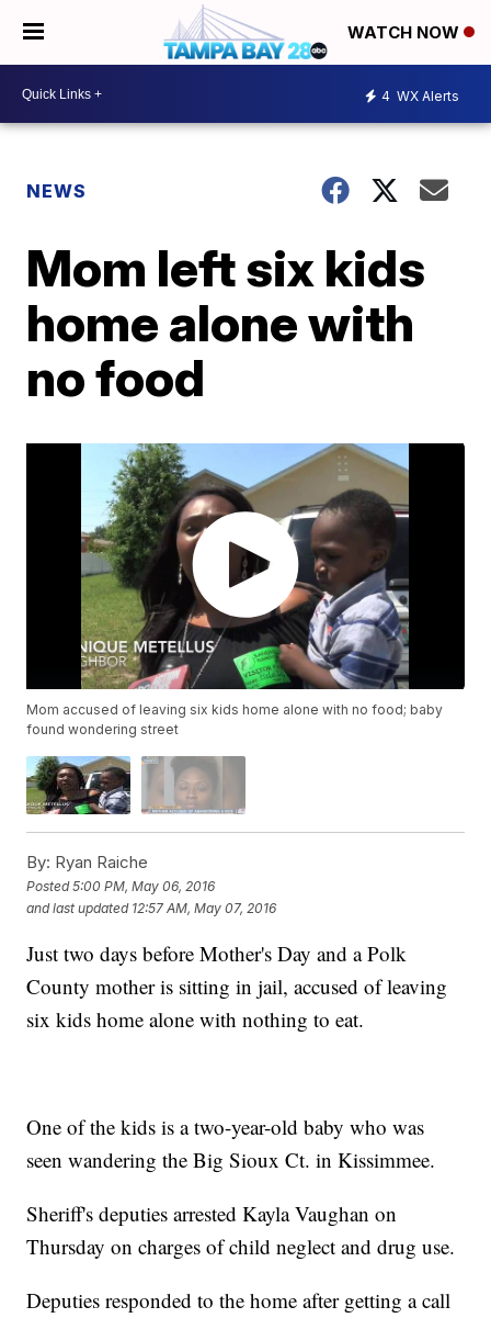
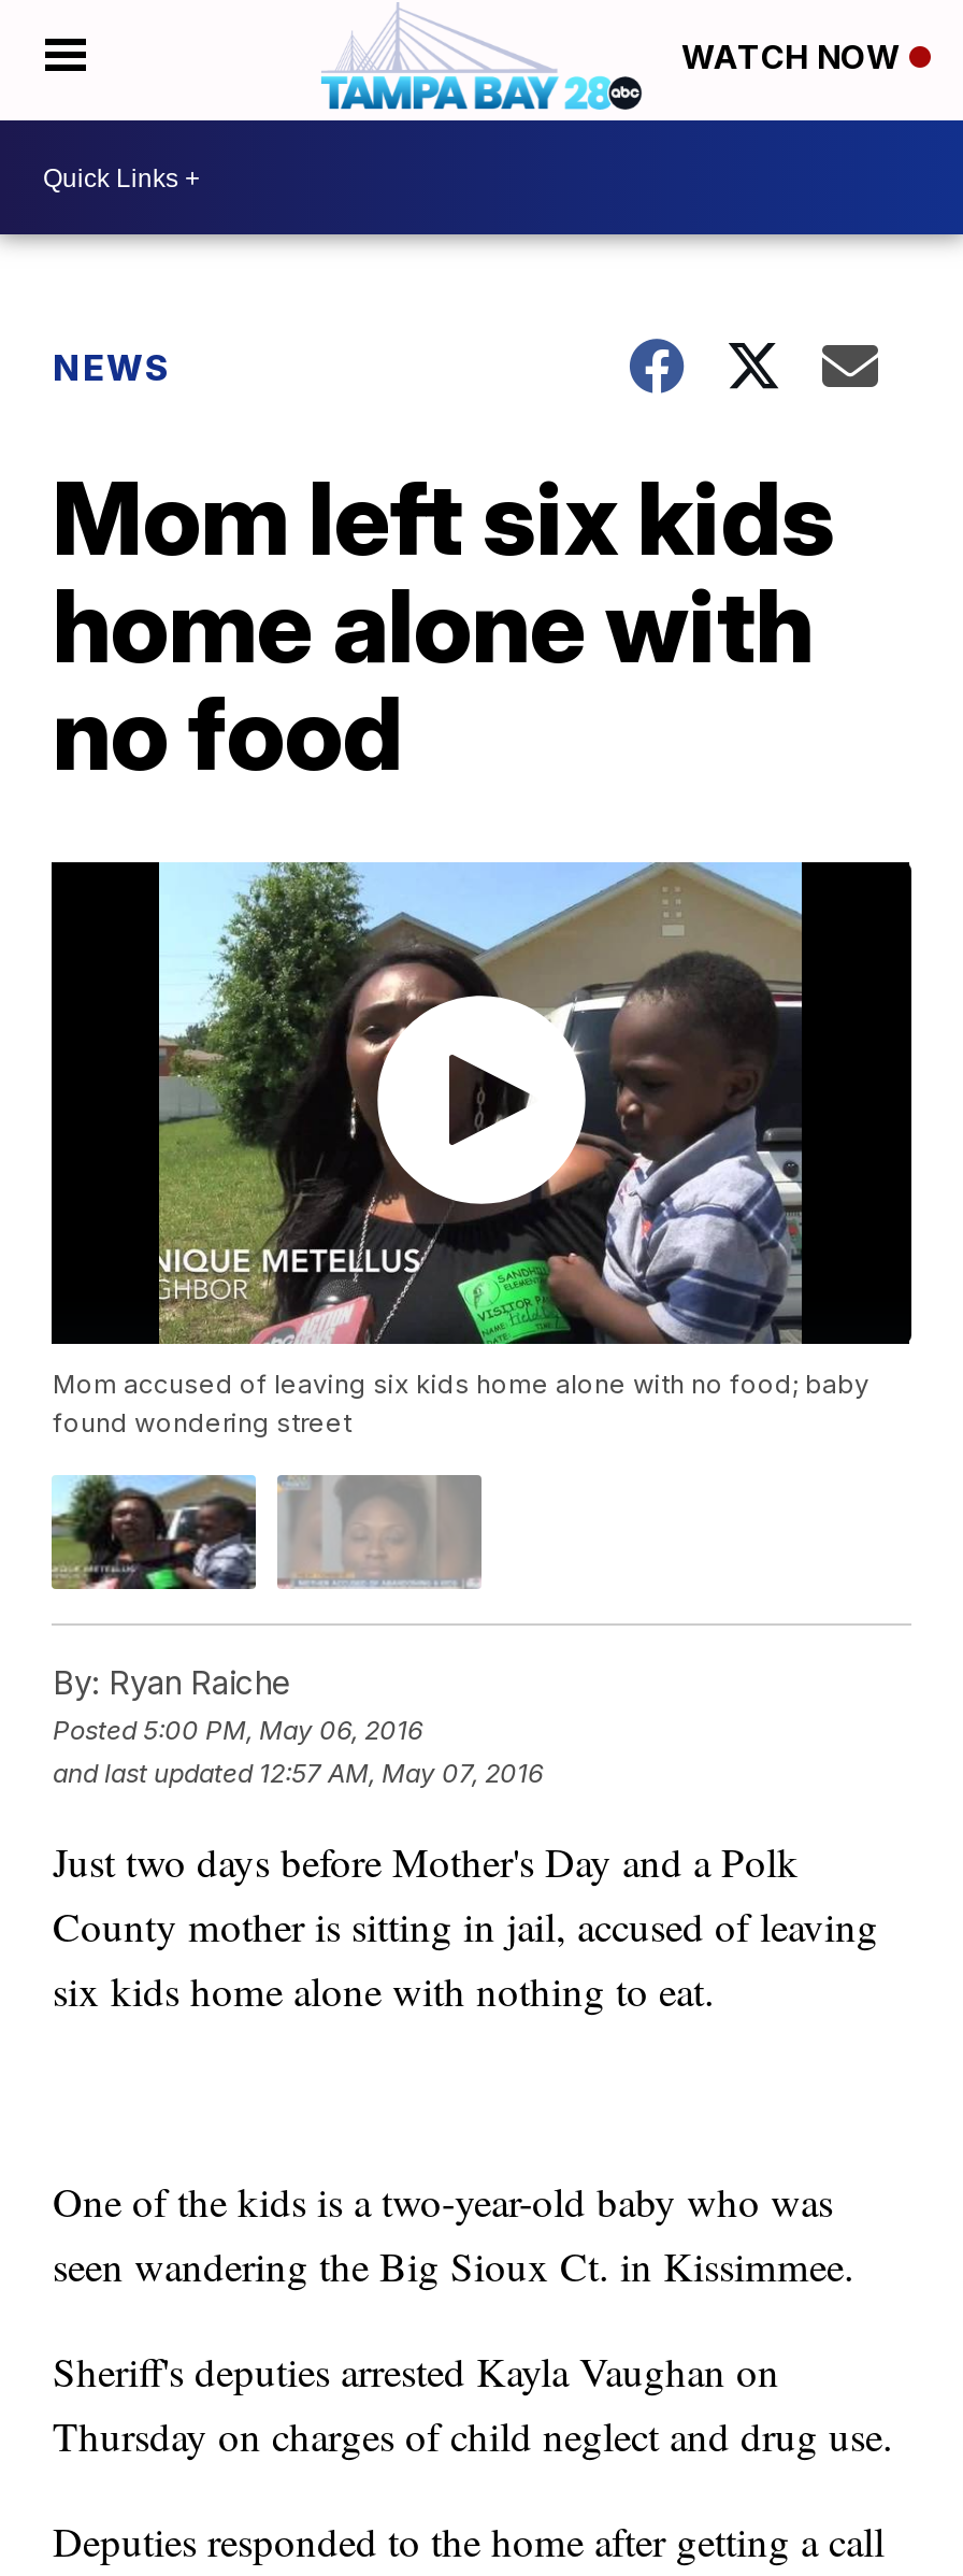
- 4 WX Alerts
